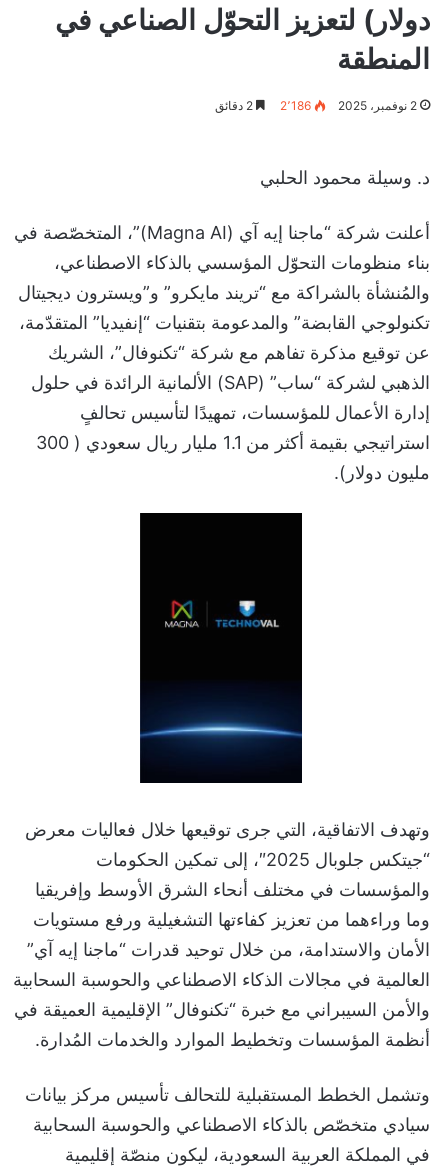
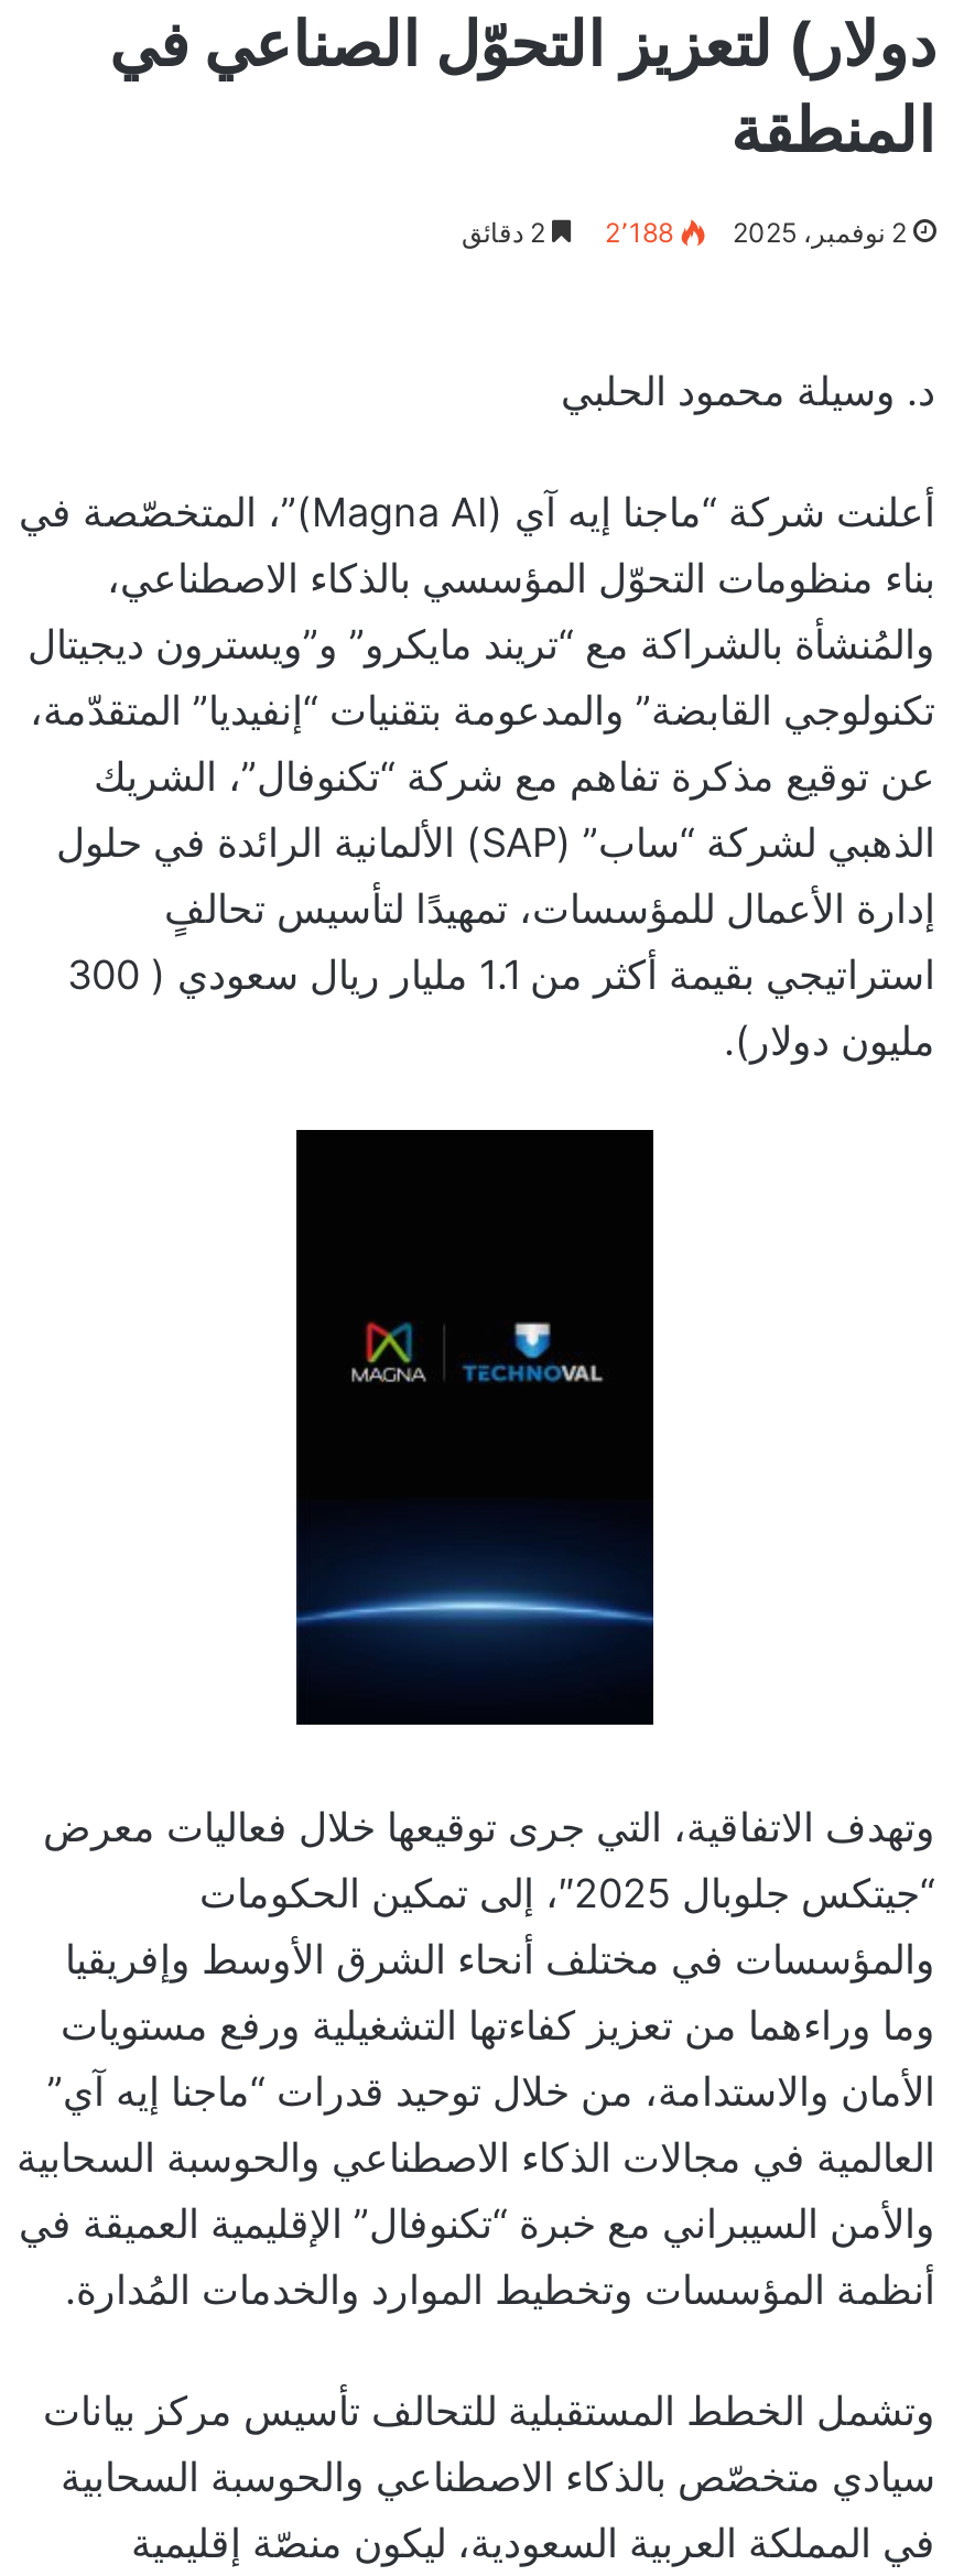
- 2٬186
+ 2٬188
